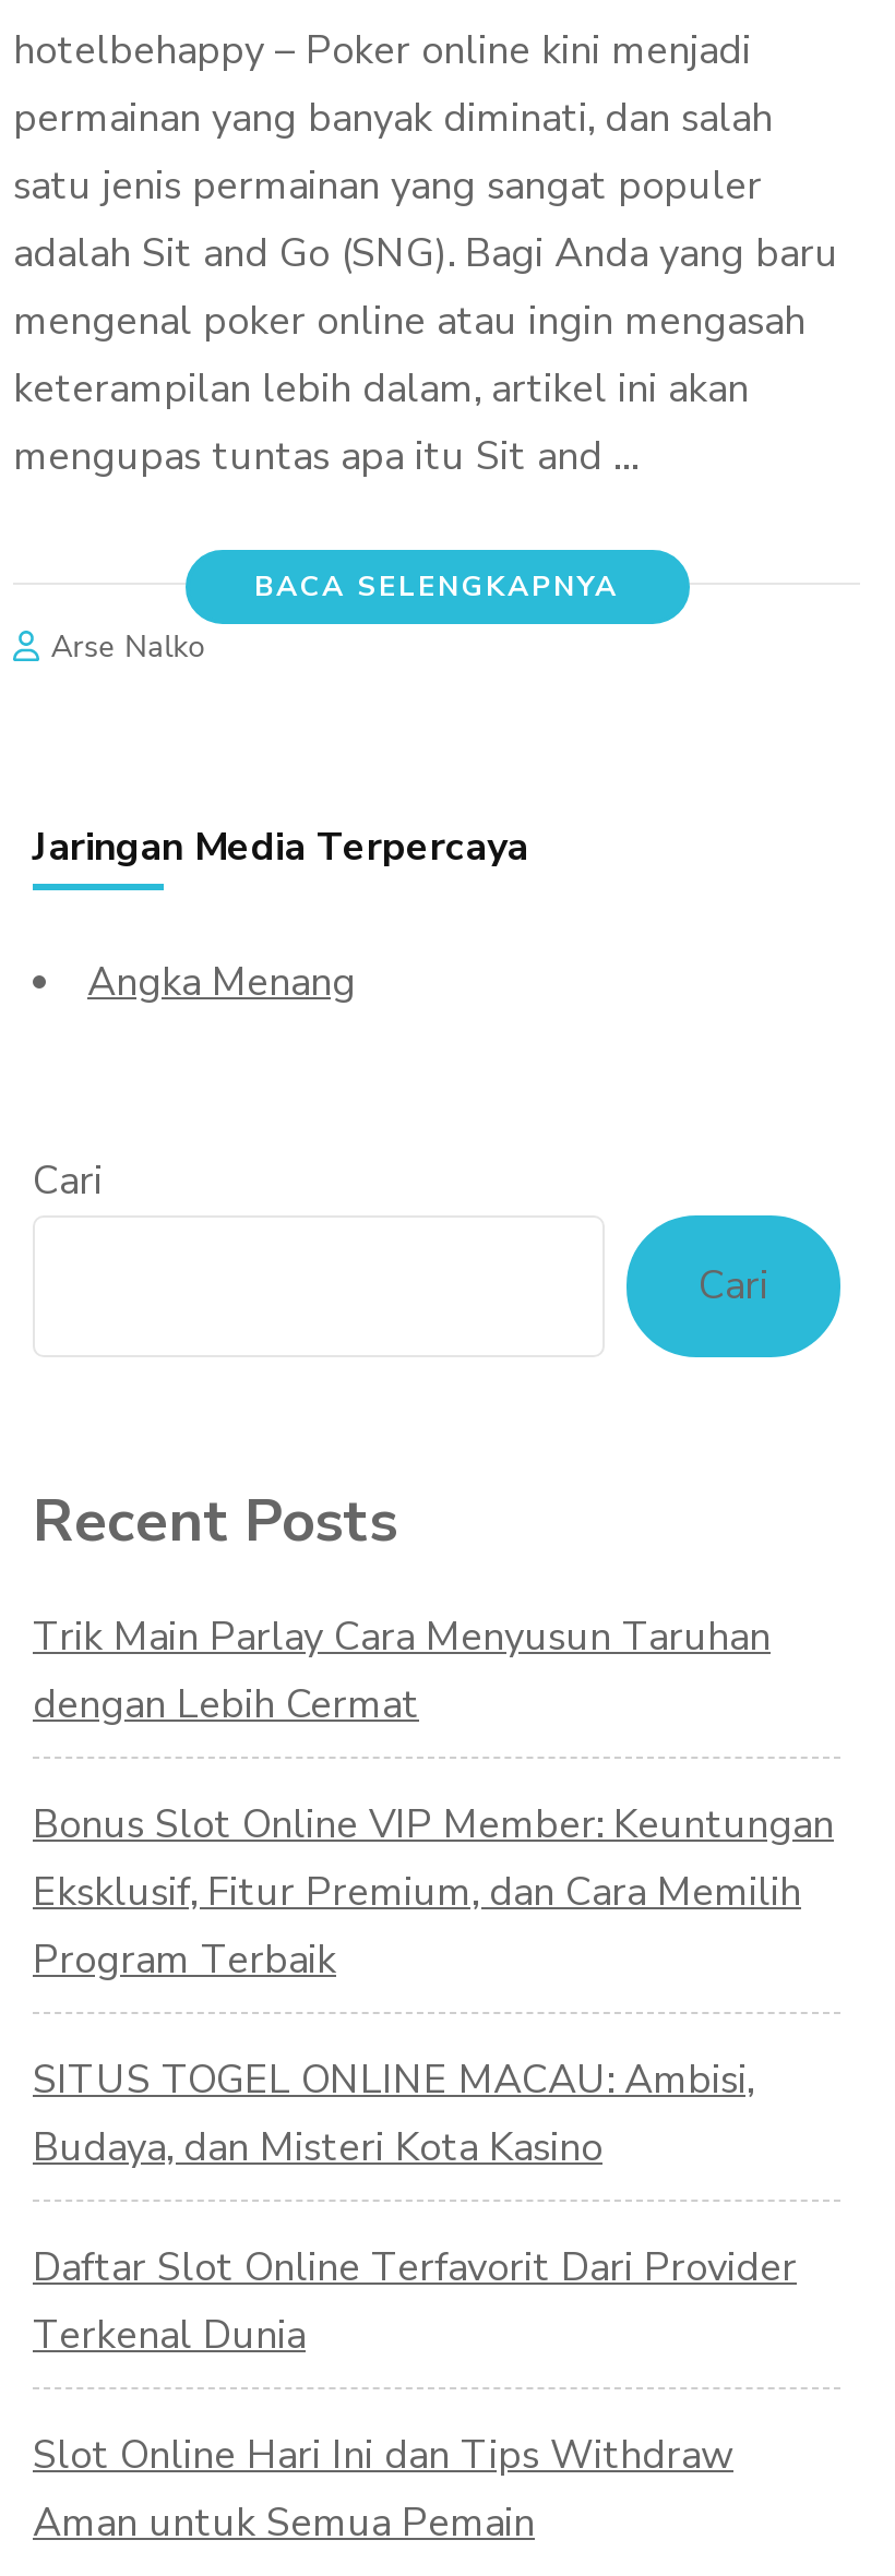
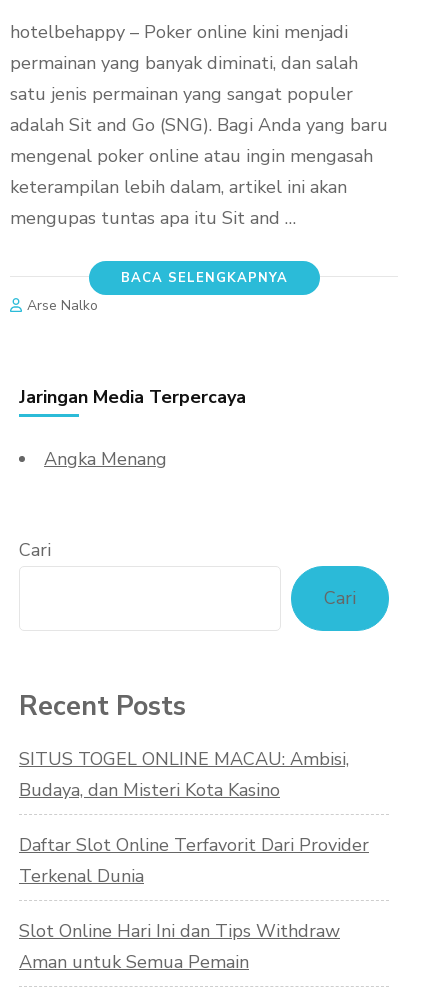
- Trik Main Parlay Cara Menyusun Taruhan
- dengan Lebih Cermat
- Bonus Slot Online VIP Member: Keuntungan
- Eksklusif, Fitur Premium, dan Cara Memilih
- Program Terbaik
